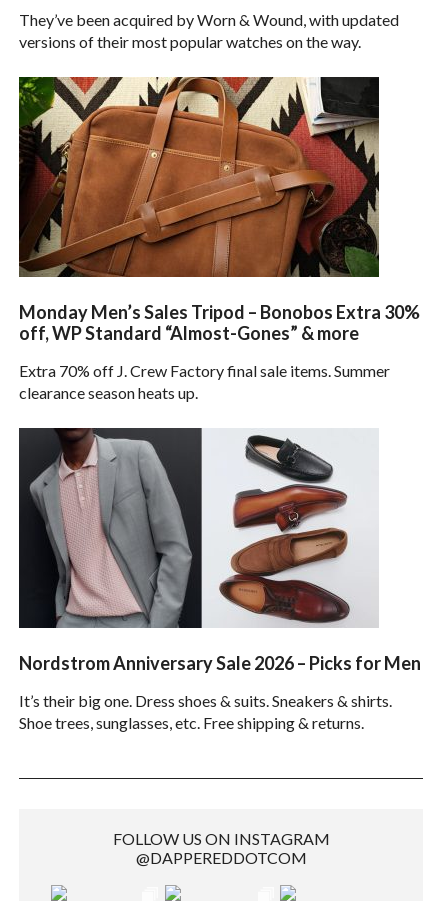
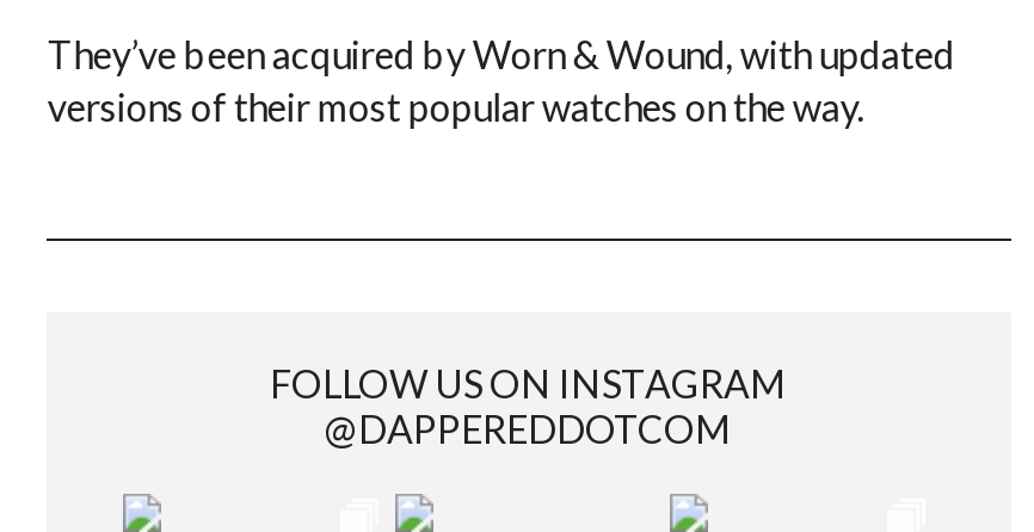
- [image]
- Monday Men’s Sales Tripod – Bonobos Extra 30%
- off, WP Standard “Almost-Gones” & more
- Extra 70% off J. Crew Factory final sale items. Summer
- clearance season heats up.

- [image]
- Nordstrom Anniversary Sale 2026 – Picks for Men
- It’s their big one. Dress shoes & suits. Sneakers & shirts.
- Shoe trees, sunglasses, etc. Free shipping & returns.

- [image]
